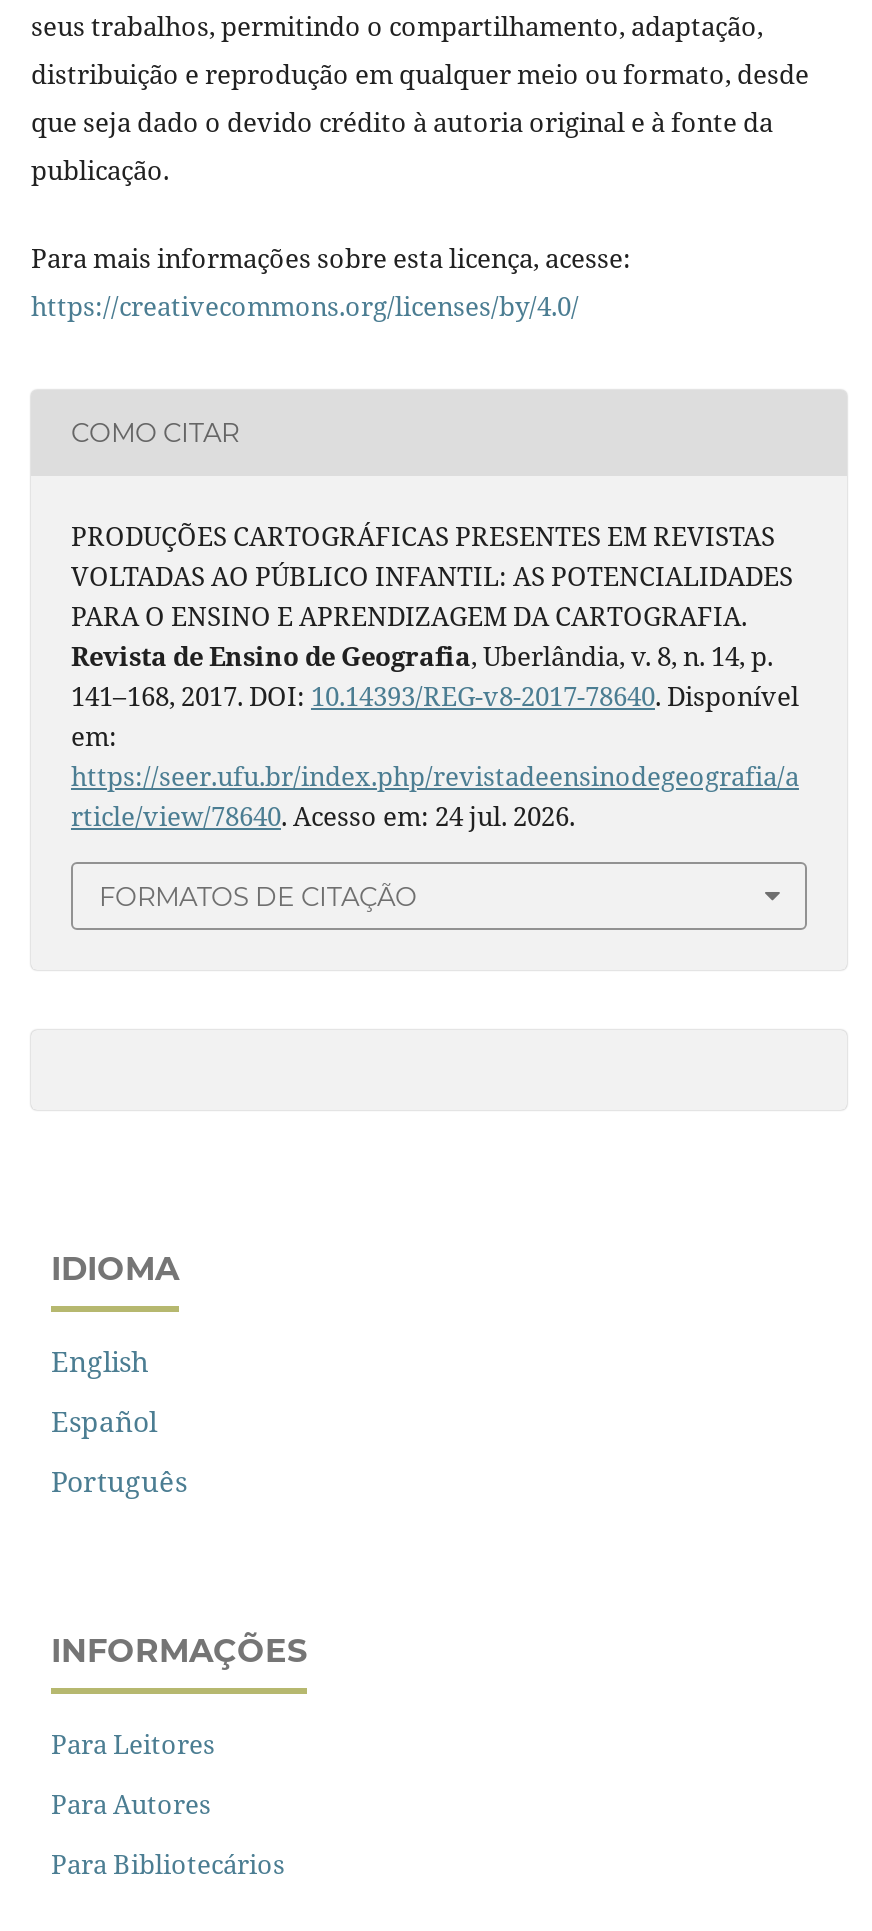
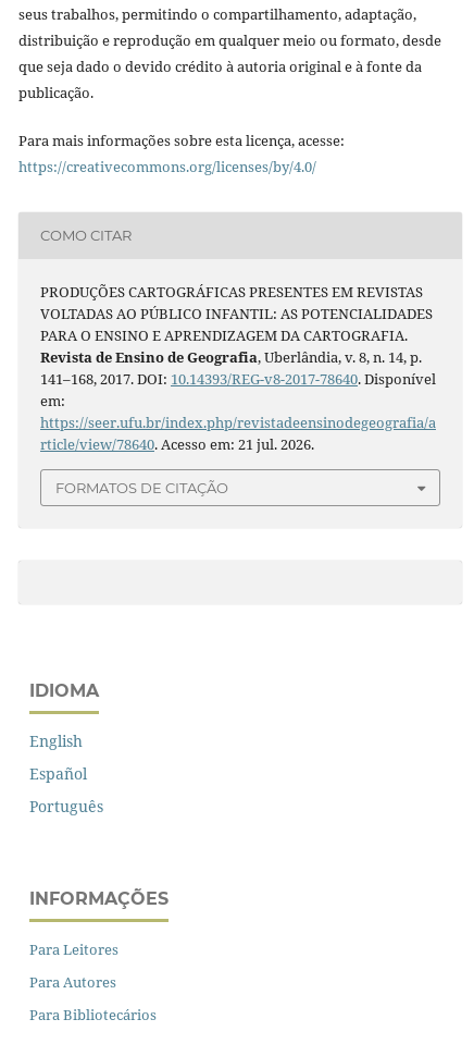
- rticle/view/78640. Acesso em: 24 jul. 2026.
+ rticle/view/78640. Acesso em: 21 jul. 2026.
